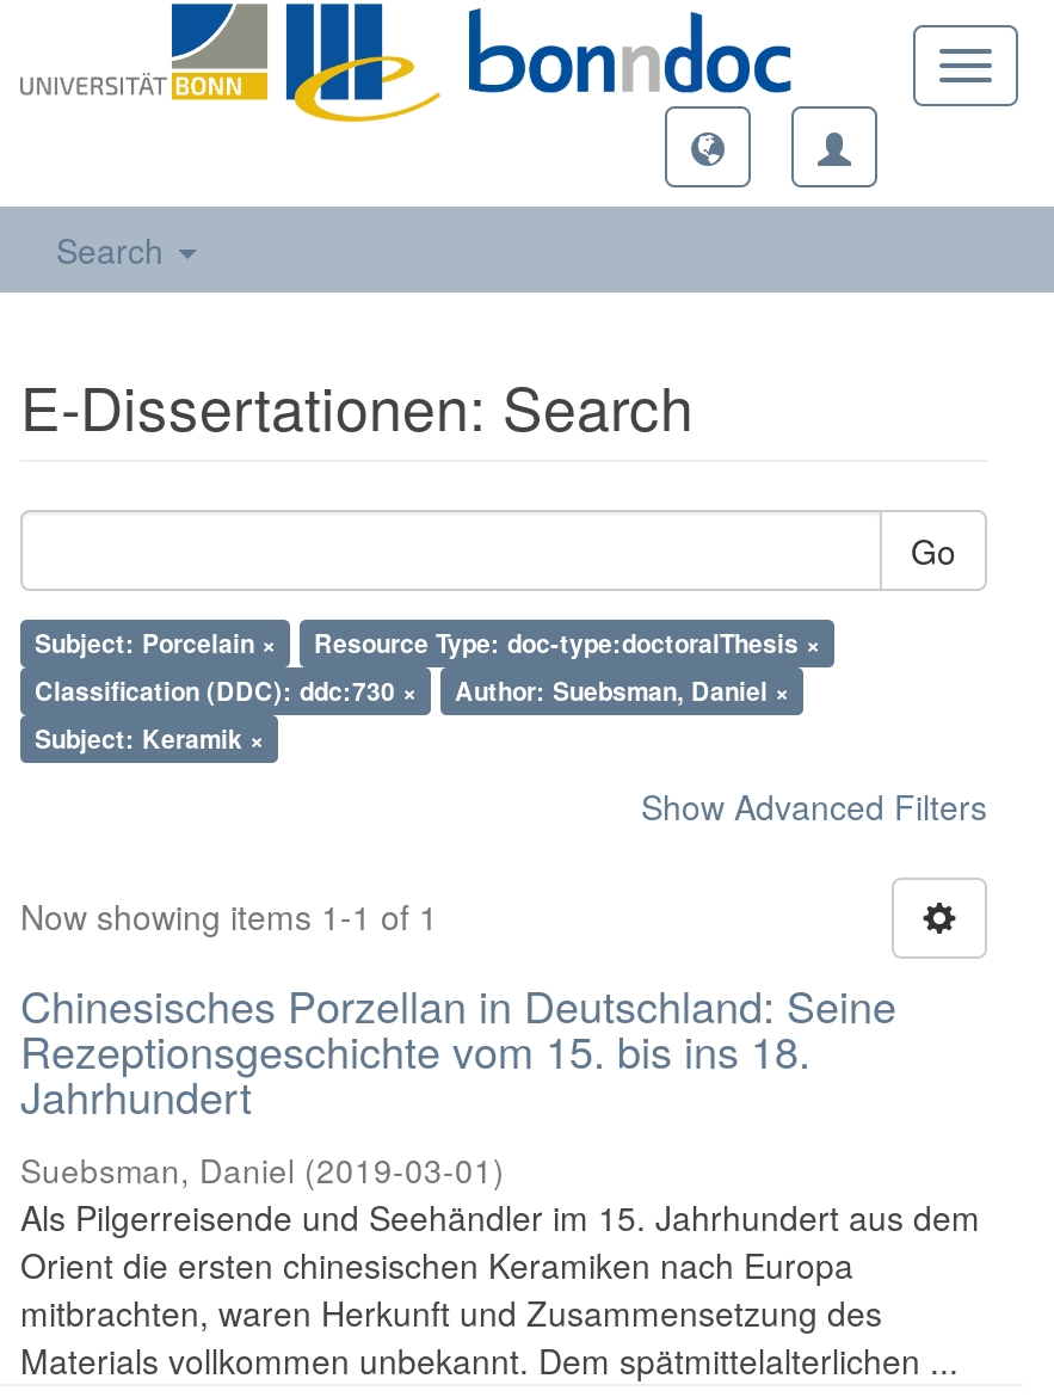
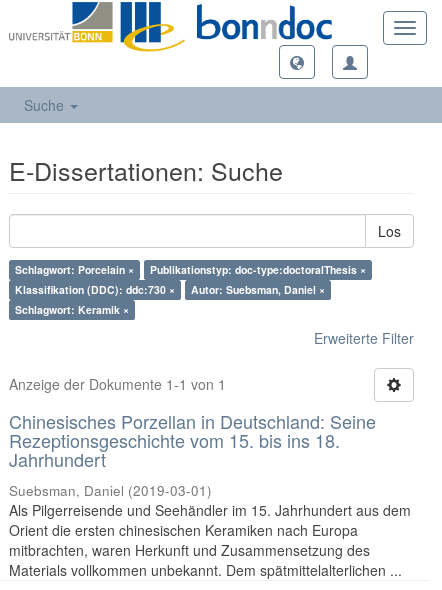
- Search
+ Suche

- E-Dissertationen: Search
+ E-Dissertationen: Suche

- Go
+ Los

- Subject: Porcelain ×
- Resource Type: doc-type:doctoralThesis ×
- Classification (DDC): ddc:730 ×
- Author: Suebsman, Daniel ×
- Subject: Keramik ×
+ Schlagwort: Porcelain ×
+ Publikationstyp: doc-type:doctoralThesis ×
+ Klassifikation (DDC): ddc:730 ×
+ Autor: Suebsman, Daniel ×
+ Schlagwort: Keramik ×

- Show Advanced Filters
+ Erweiterte Filter

- Now showing items 1-1 of 1
+ Anzeige der Dokumente 1-1 von 1
